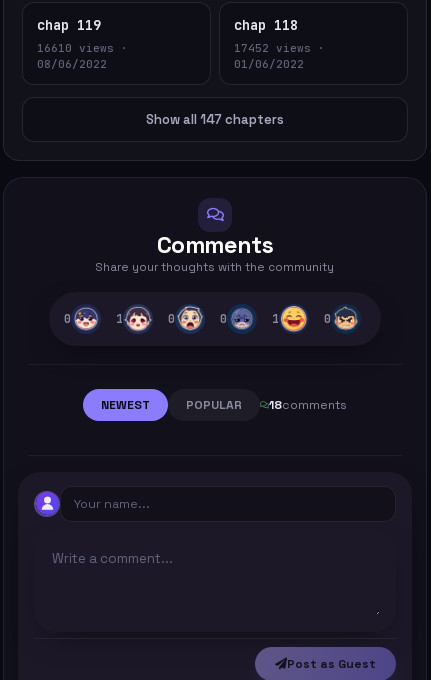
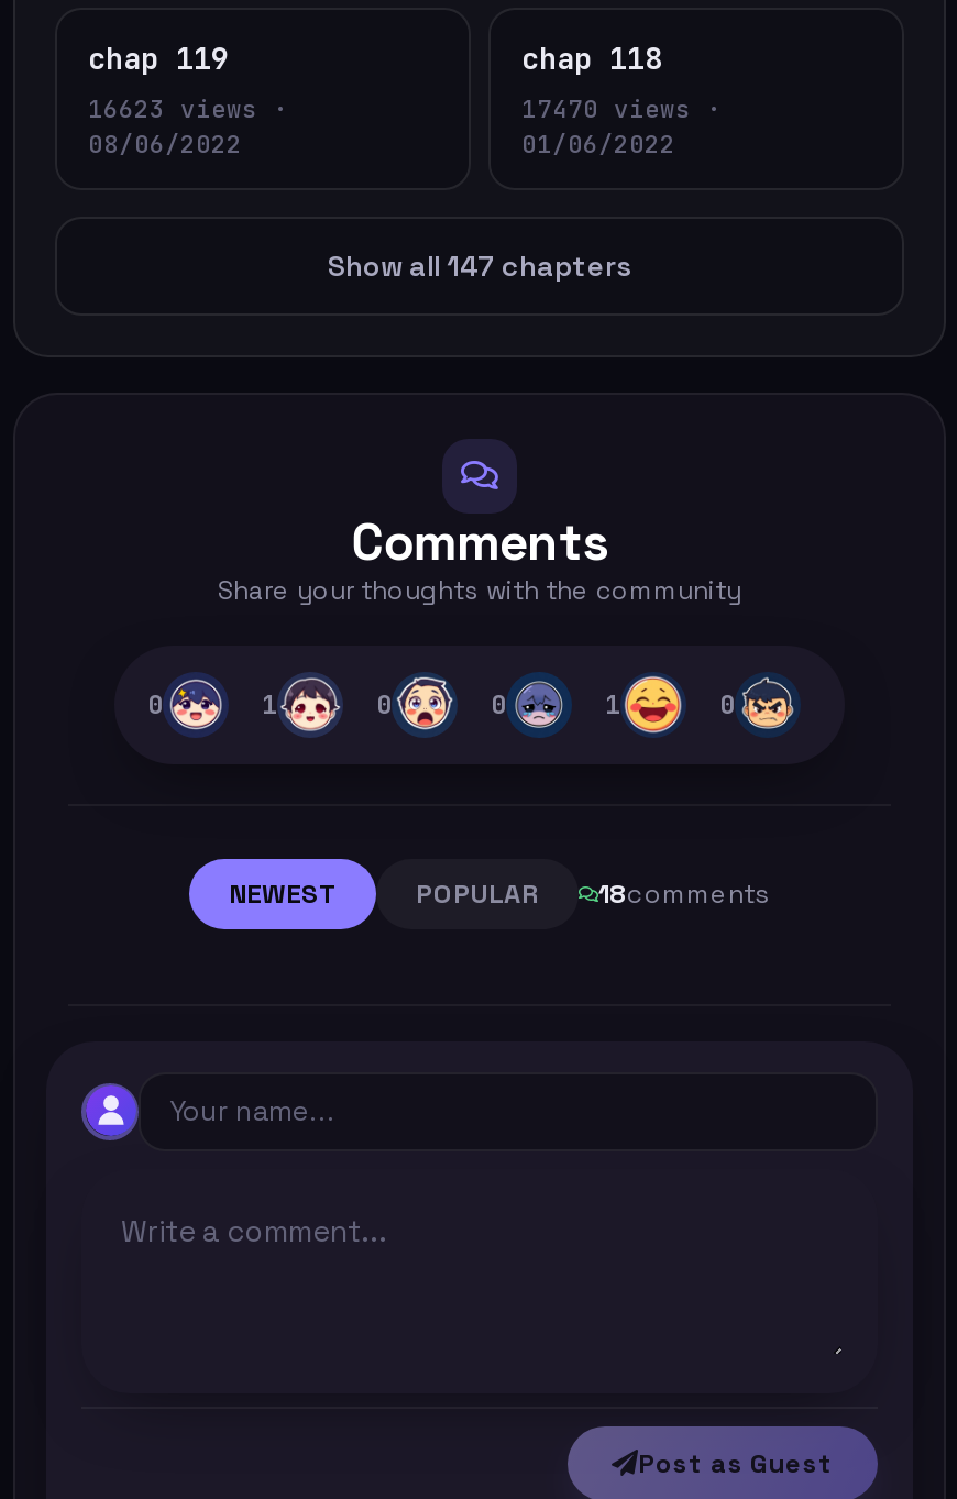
- 16610 views ·
+ 16623 views ·

- 17452 views ·
+ 17470 views ·
